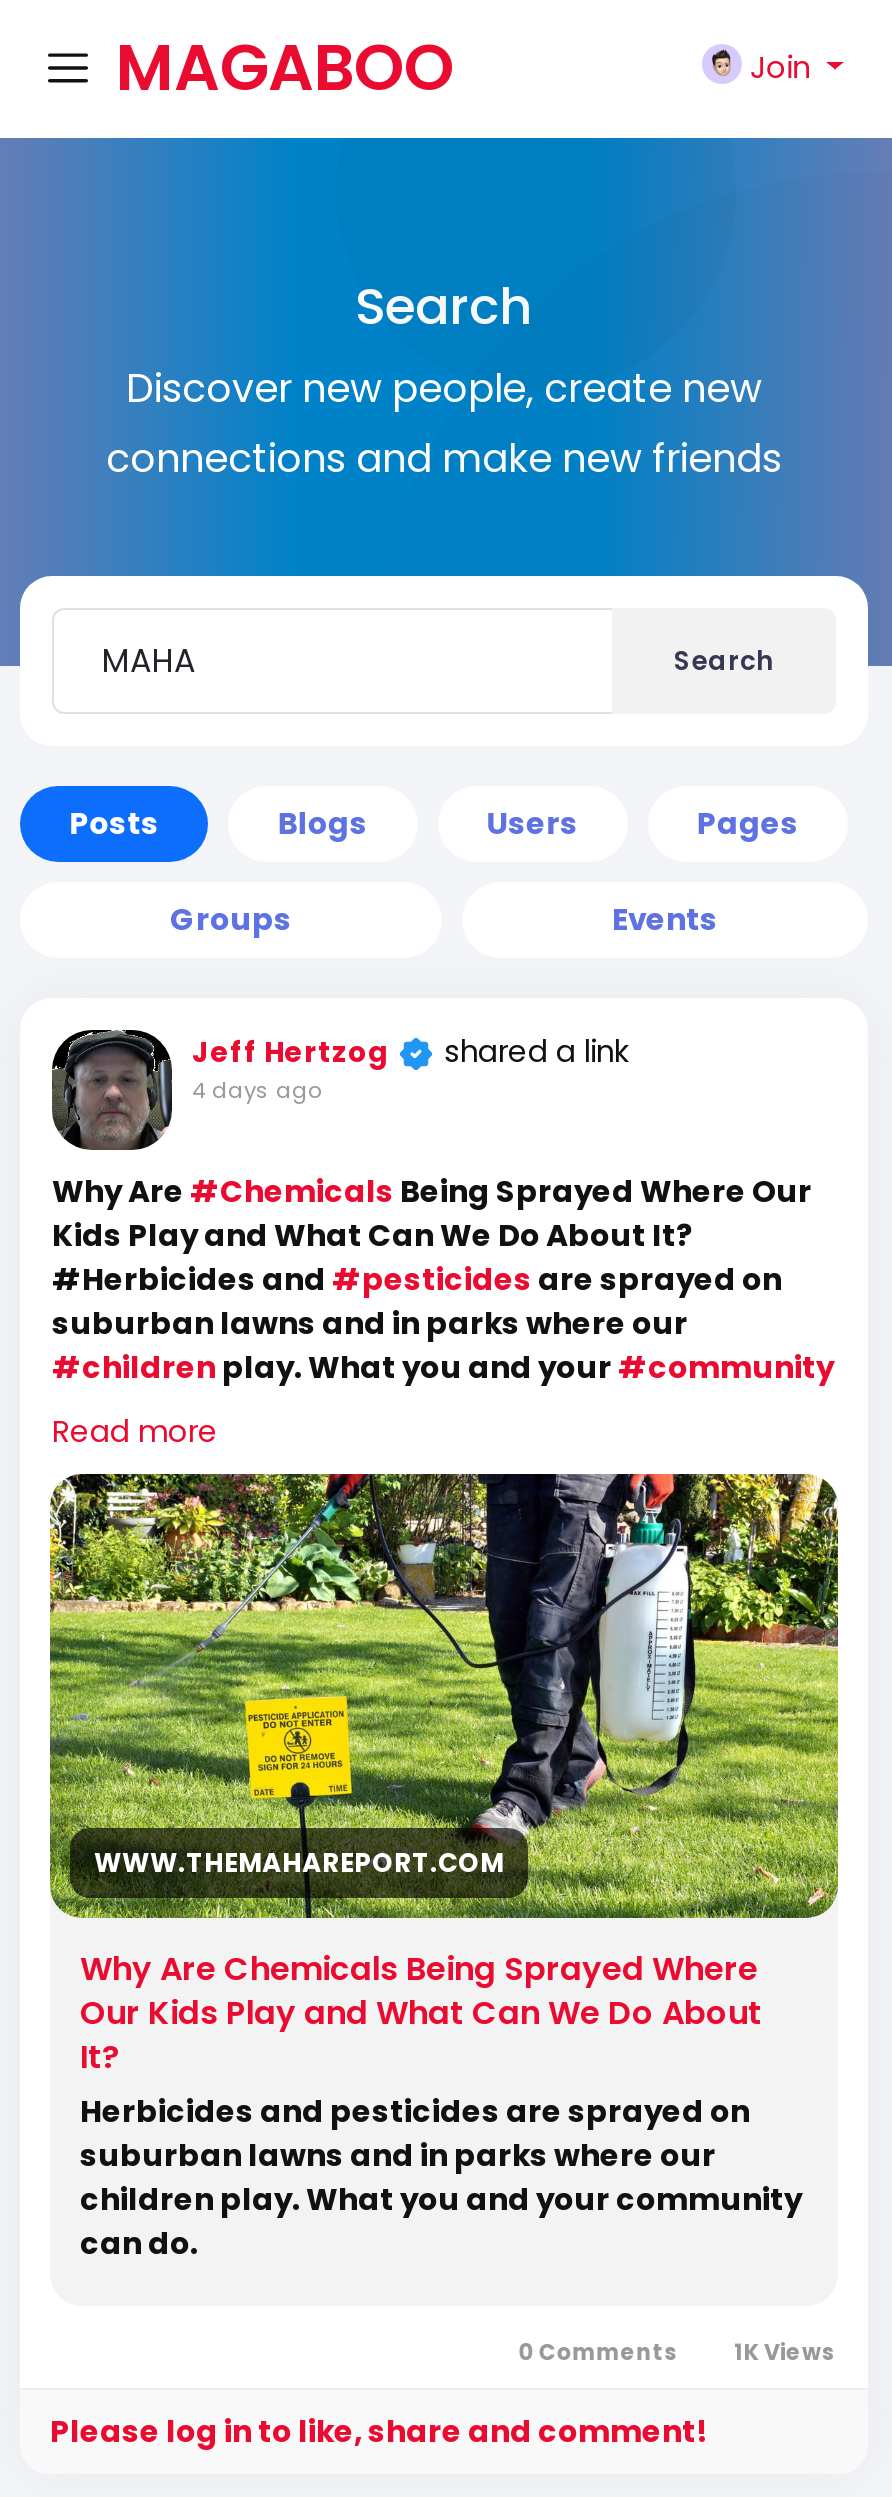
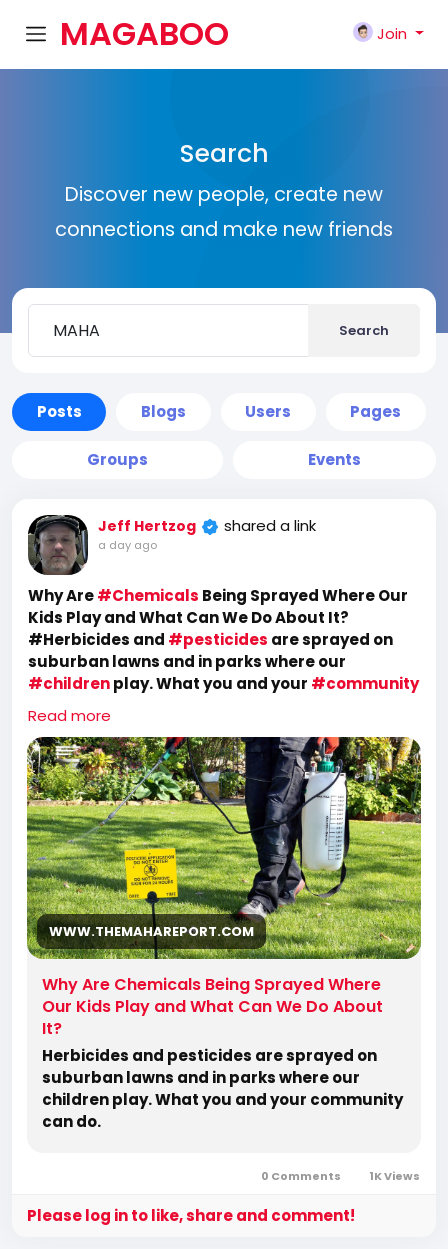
- 4 days ago
+ a day ago
